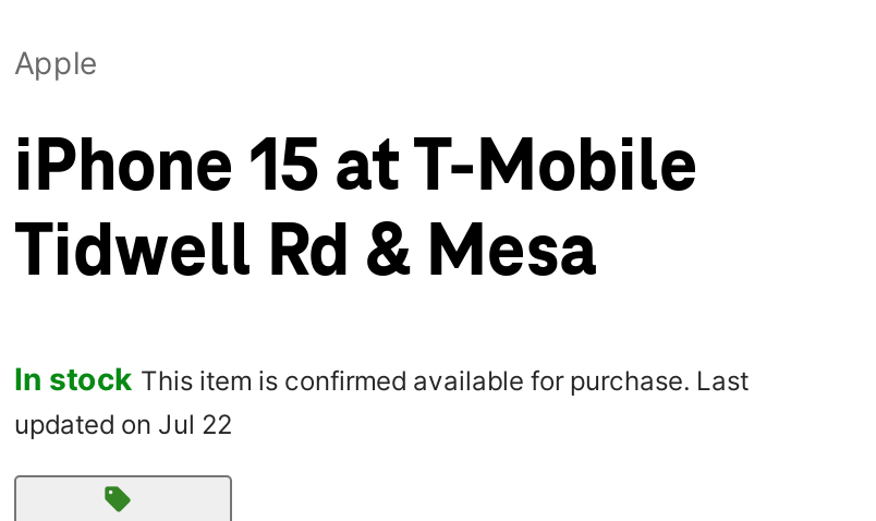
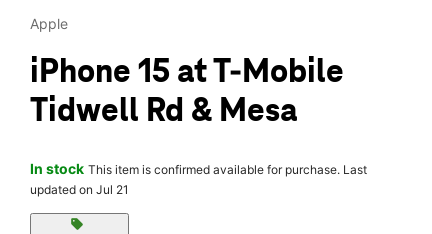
- updated on Jul 22
+ updated on Jul 21
